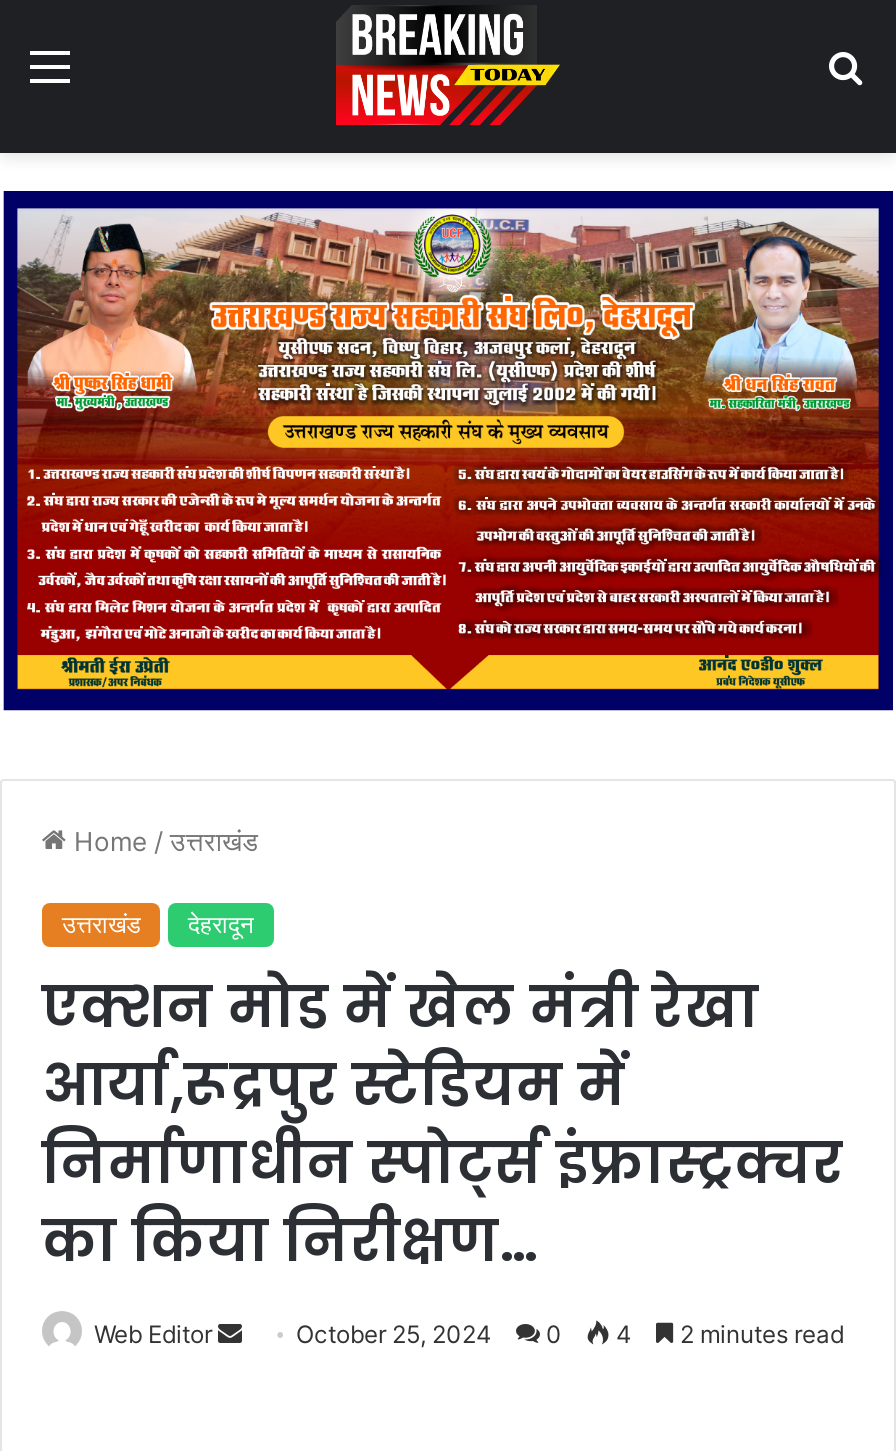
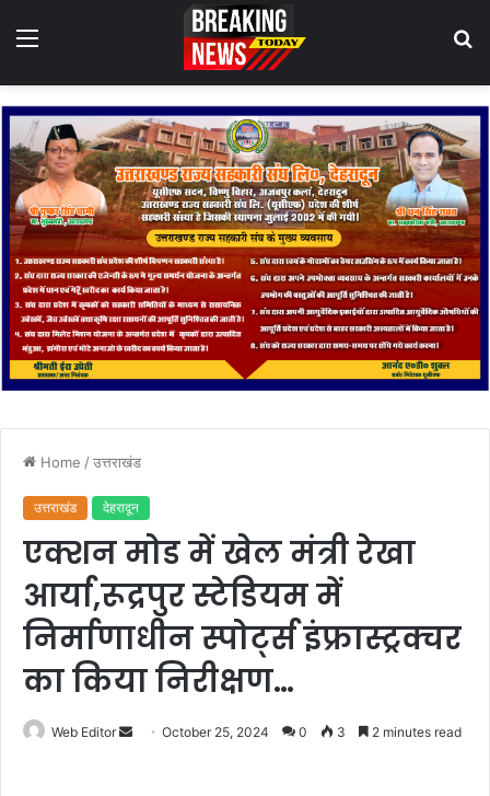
- 4
+ 3
